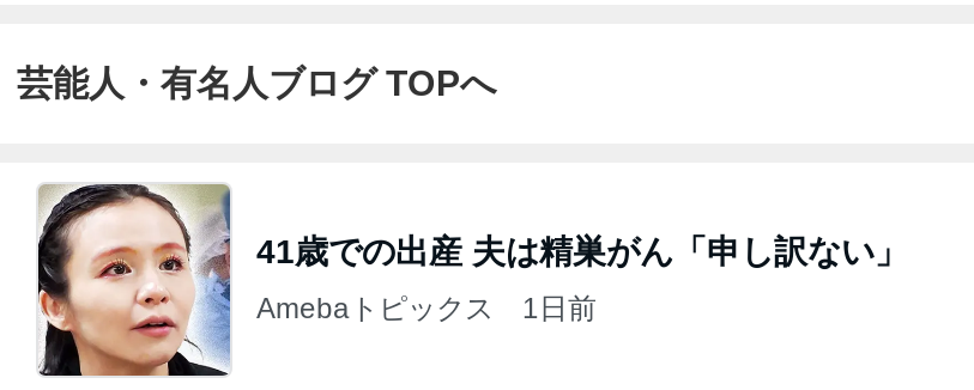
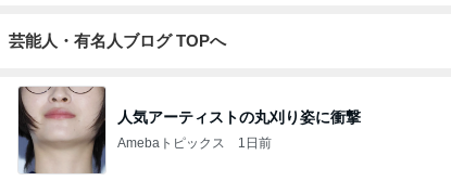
- [image]
- 41歳での出産 夫は精巣がん「申し訳ない」
+ [image]
+ 人気アーティストの丸刈り姿に衝撃
